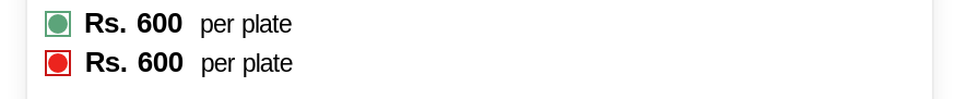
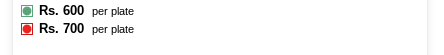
- Rs. 600 per plate
+ Rs. 700 per plate
